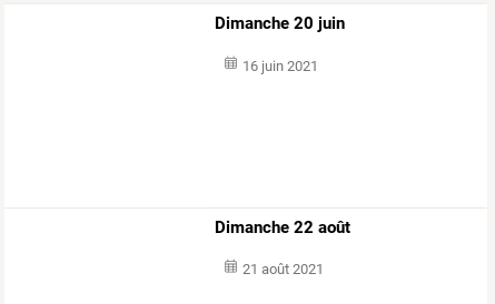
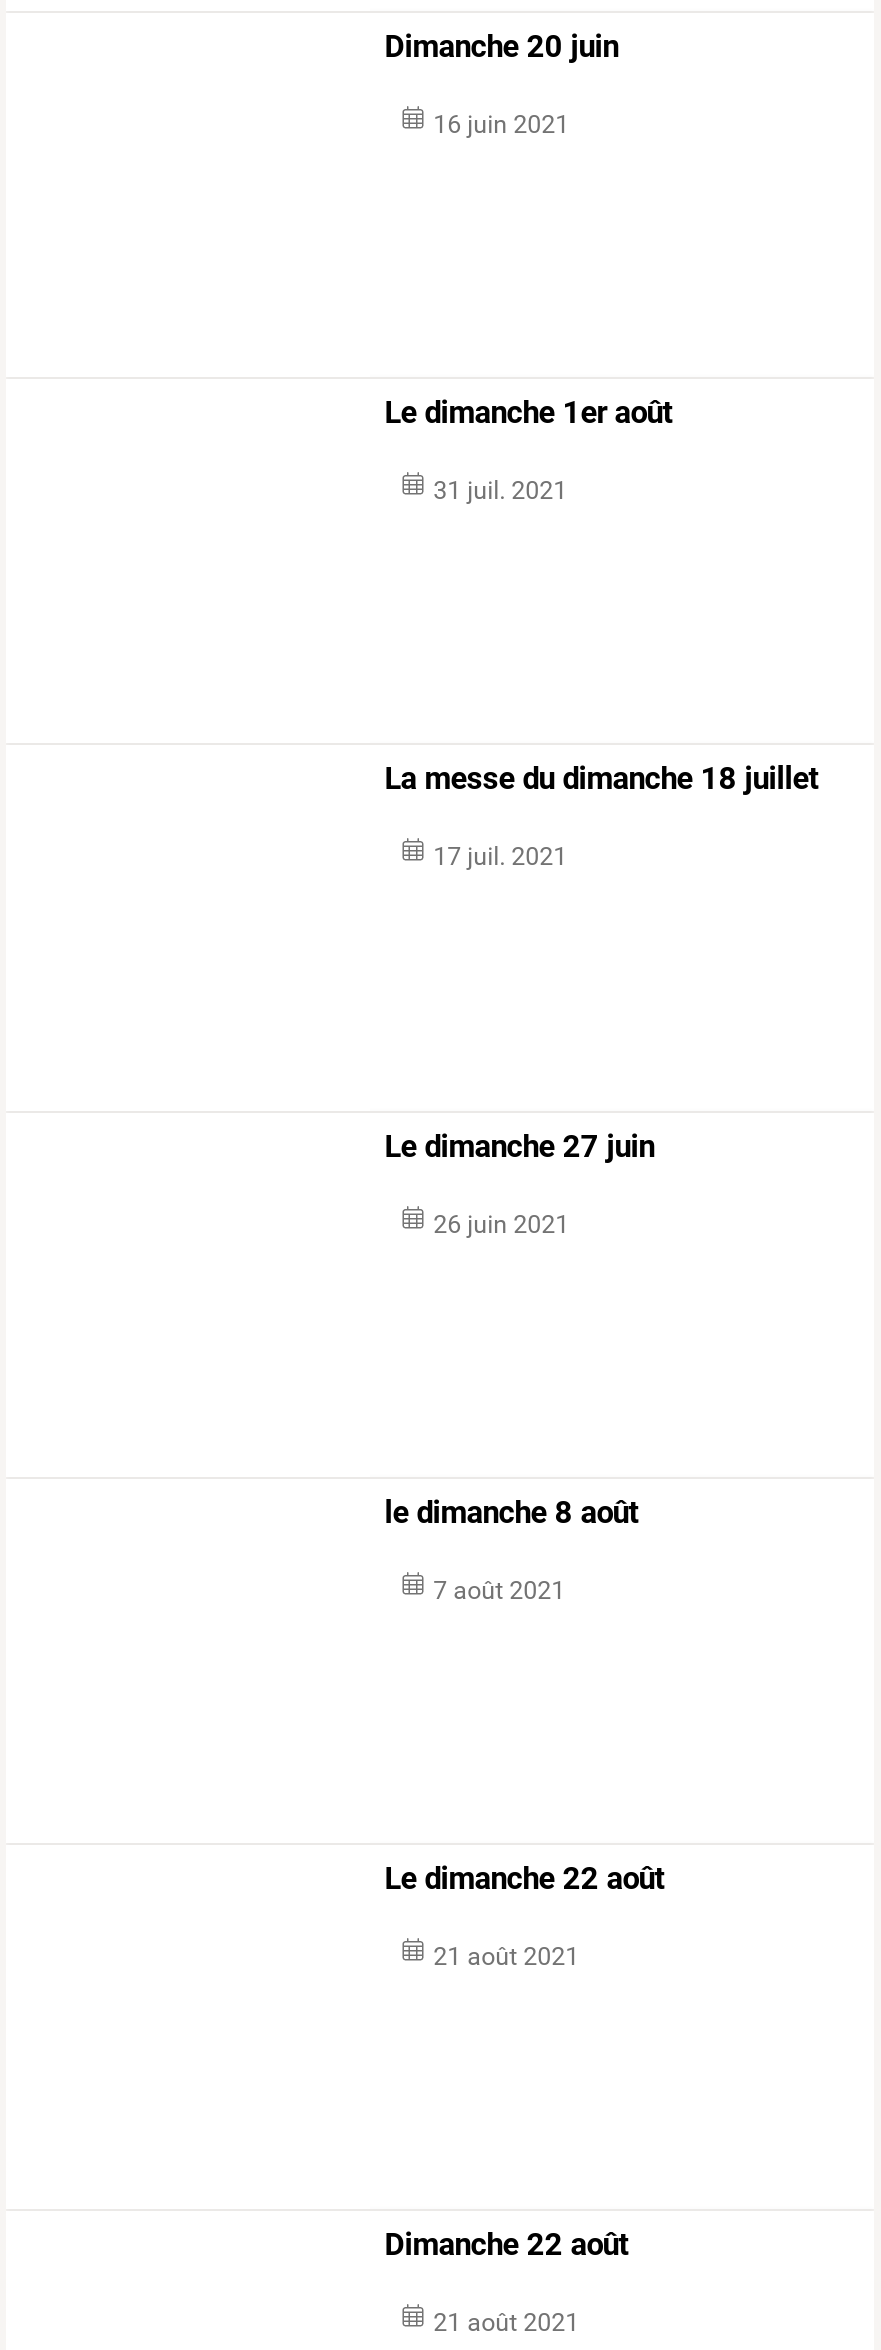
+ Le dimanche 1er août
+ 31 juil. 2021

+ La messe du dimanche 18 juillet
+ 17 juil. 2021

+ Le dimanche 27 juin
+ 26 juin 2021

+ le dimanche 8 août
+ 7 août 2021

+ Le dimanche 22 août
+ 21 août 2021
